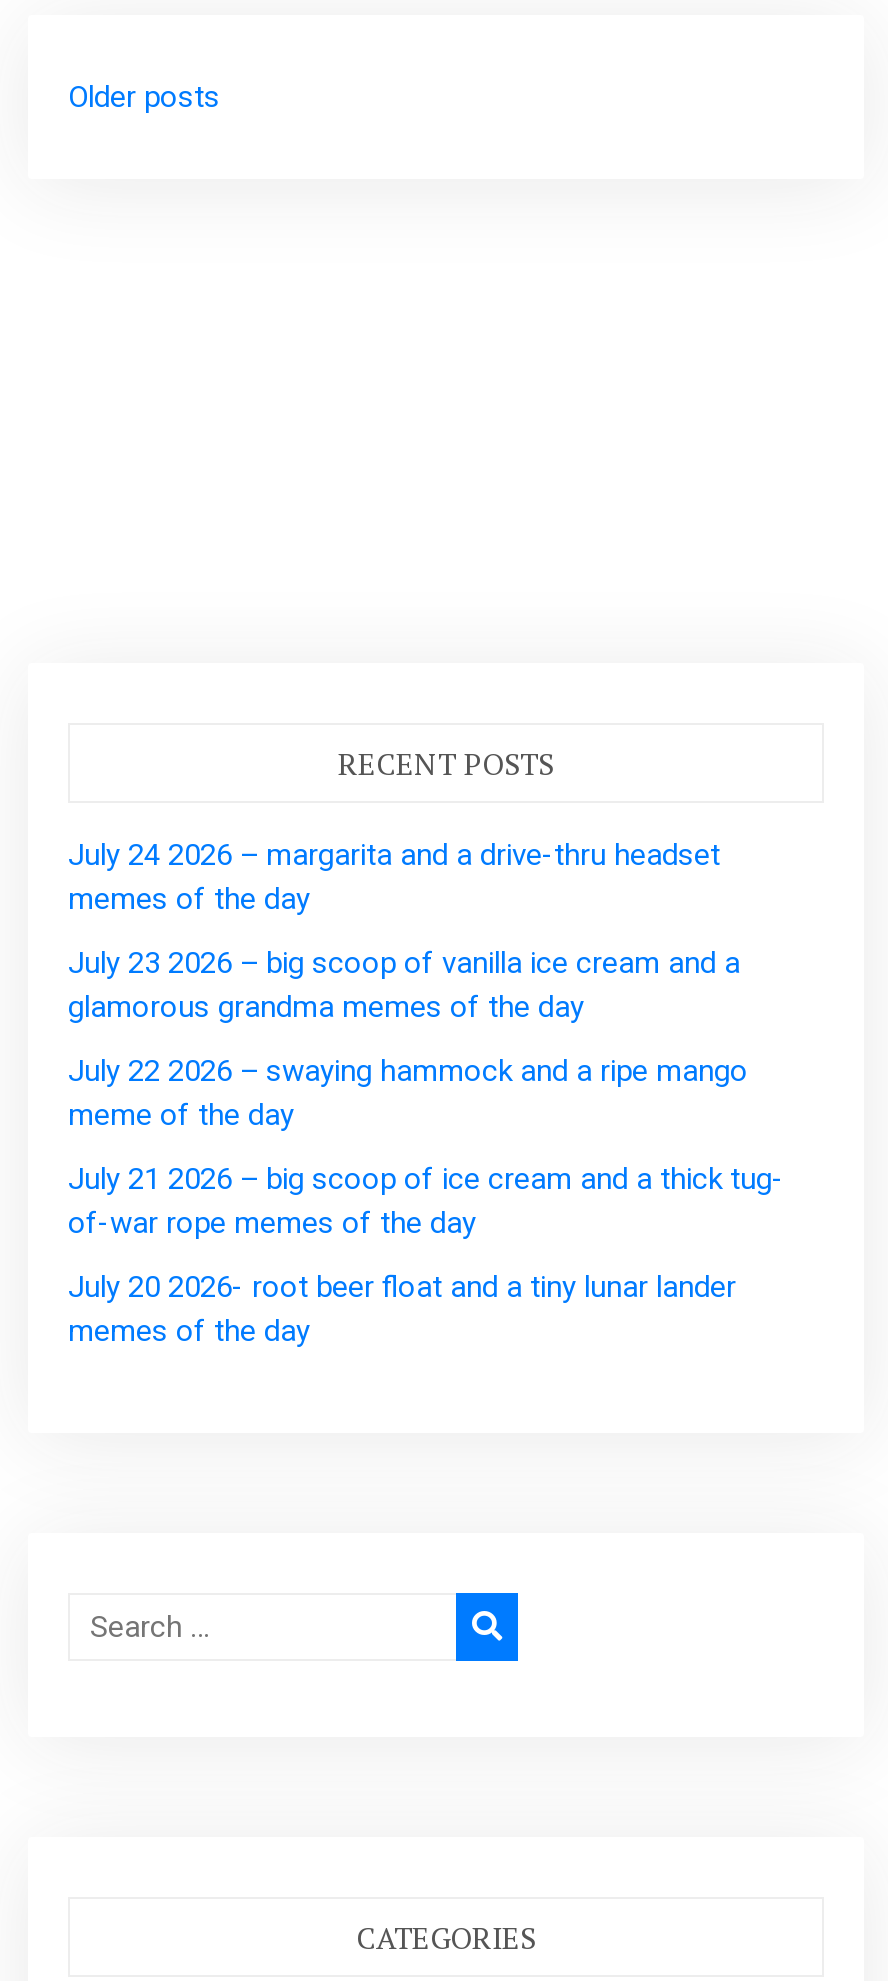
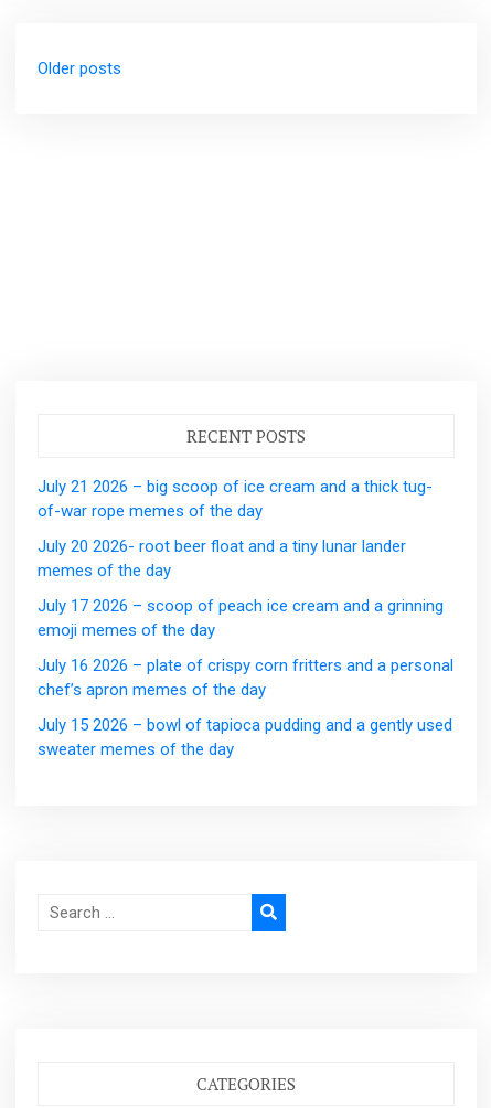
- July 24 2026 – margarita and a drive-thru headset
- memes of the day
- July 23 2026 – big scoop of vanilla ice cream and a
- glamorous grandma memes of the day
- July 22 2026 – swaying hammock and a ripe mango
- meme of the day

moved up: July 21 2026 – big scoop of ice cream and a thick tug- | of-war rope memes of the day | July 20 2026- root beer float and a tiny lunar lander | memes of the day

+ July 17 2026 – scoop of peach ice cream and a grinning
+ emoji memes of the day
+ July 16 2026 – plate of crispy corn fritters and a personal
+ chef’s apron memes of the day
+ July 15 2026 – bowl of tapioca pudding and a gently used
+ sweater memes of the day
